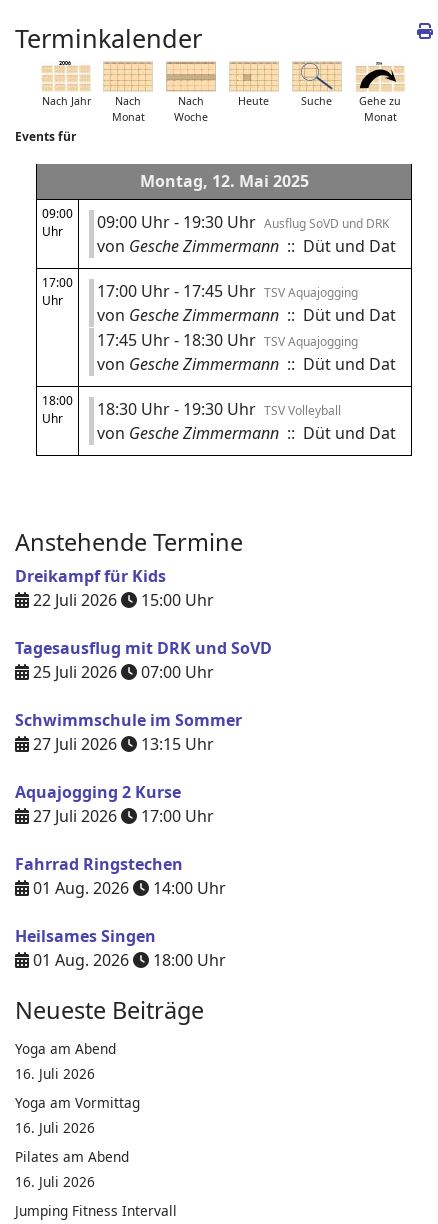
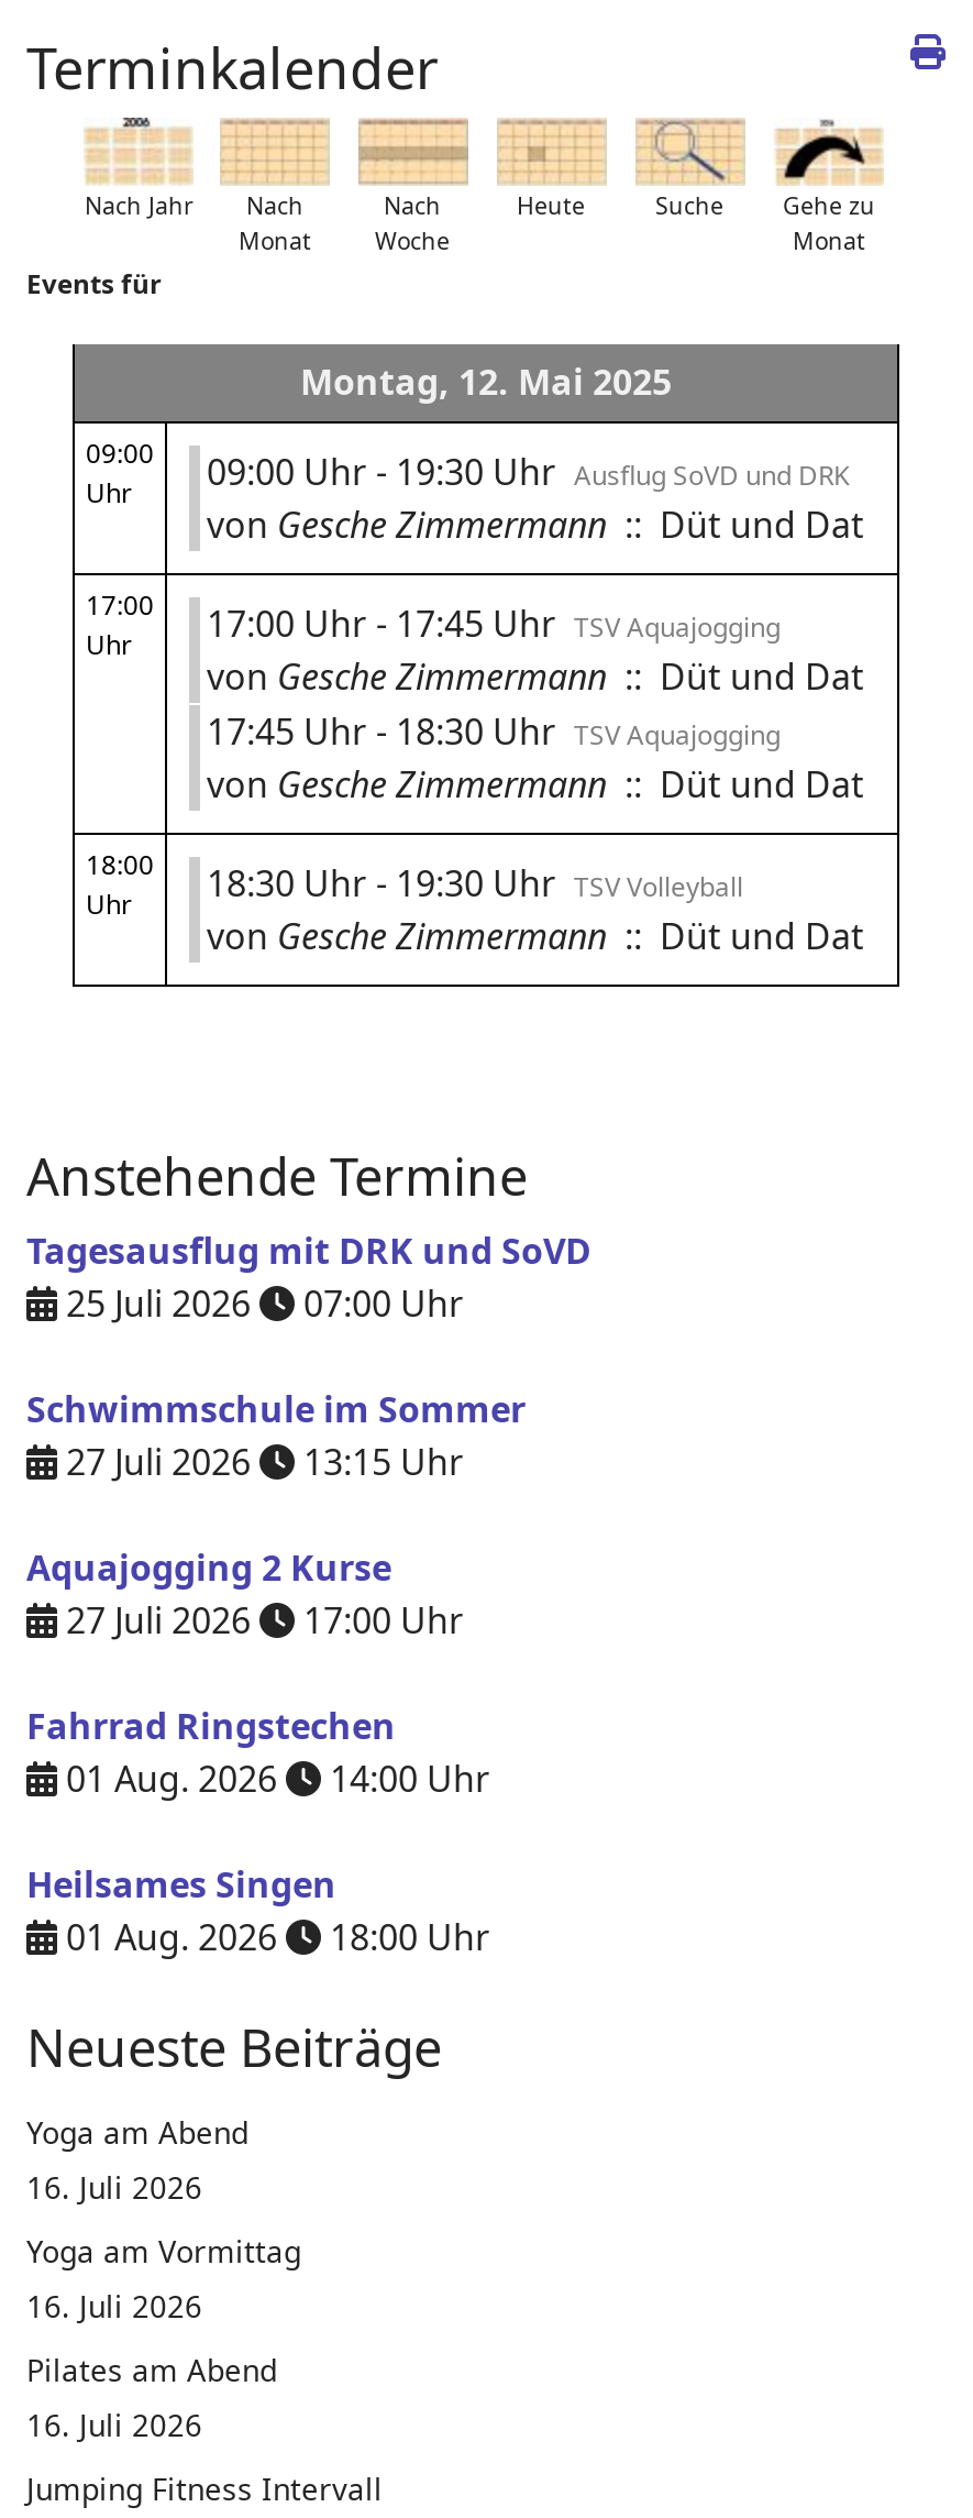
- Dreikampf für Kids
- 22 Juli 2026
- 15:00 Uhr
